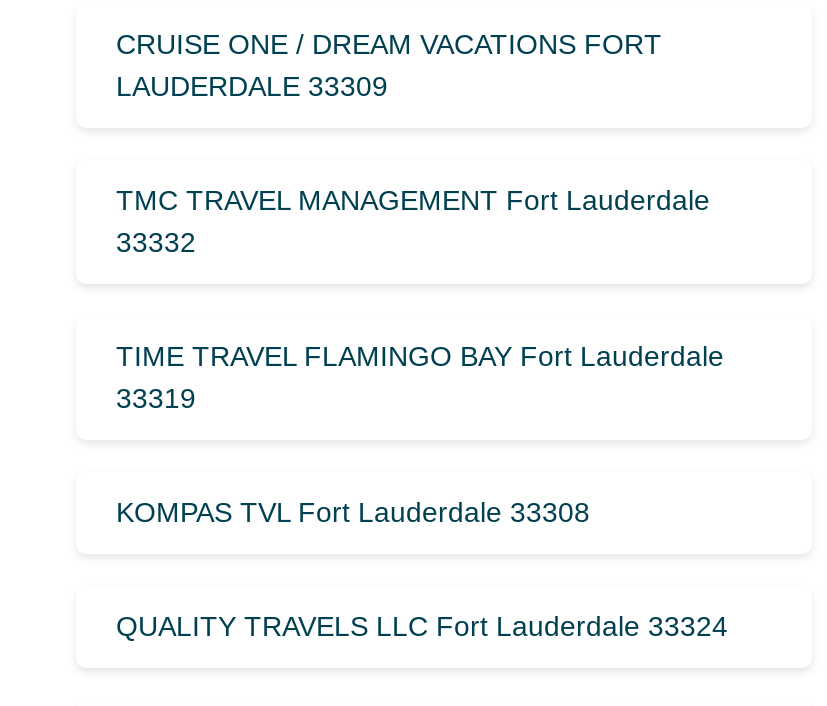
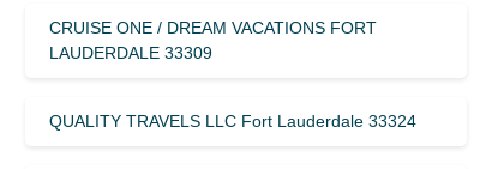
- TMC TRAVEL MANAGEMENT Fort Lauderdale
- 33332

- TIME TRAVEL FLAMINGO BAY Fort Lauderdale
- 33319

- KOMPAS TVL Fort Lauderdale 33308
